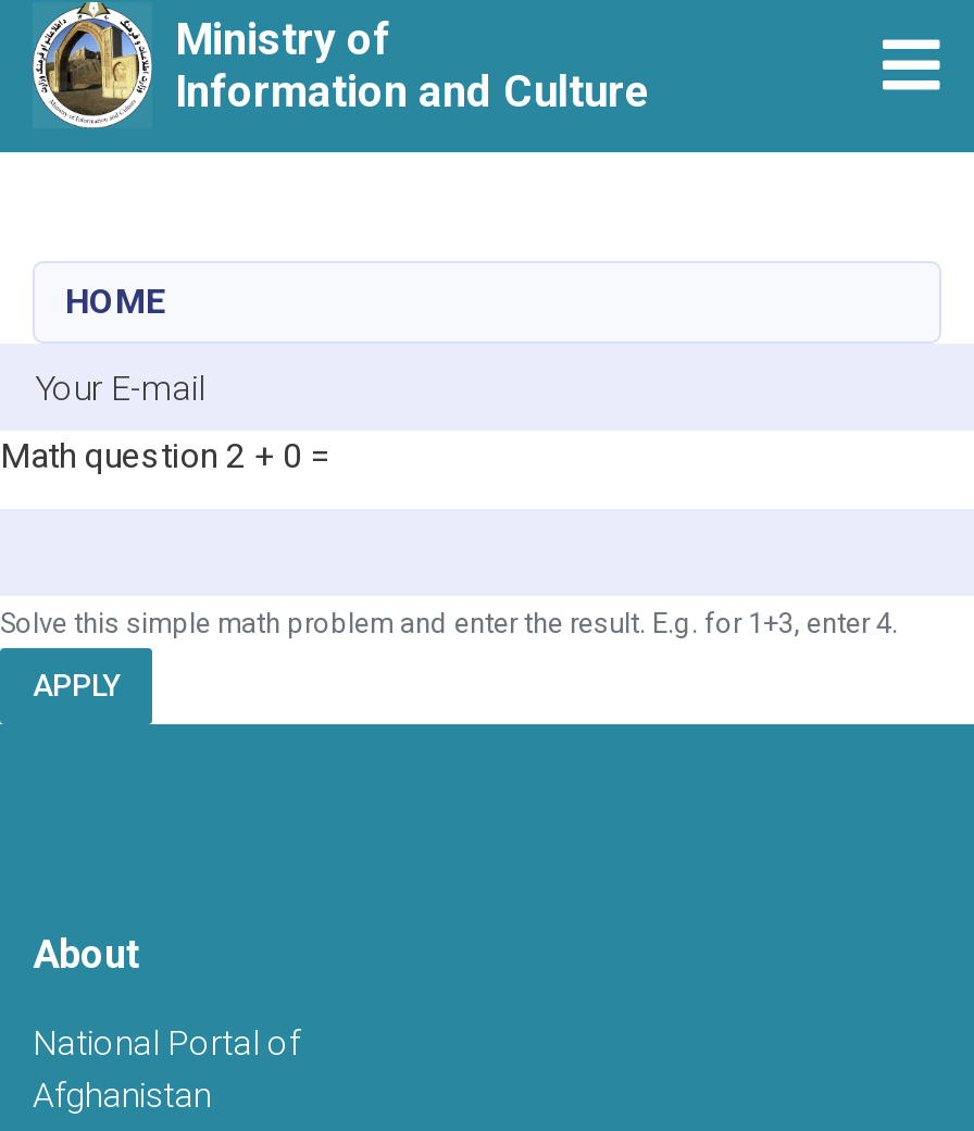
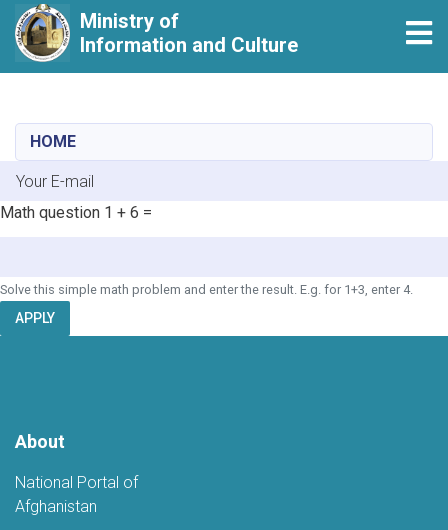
- Math question 2 + 0 =
+ Math question 1 + 6 =
